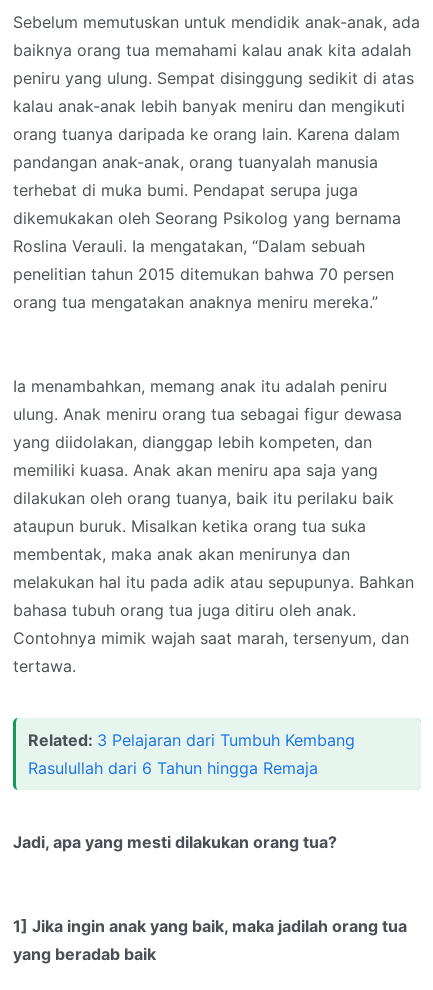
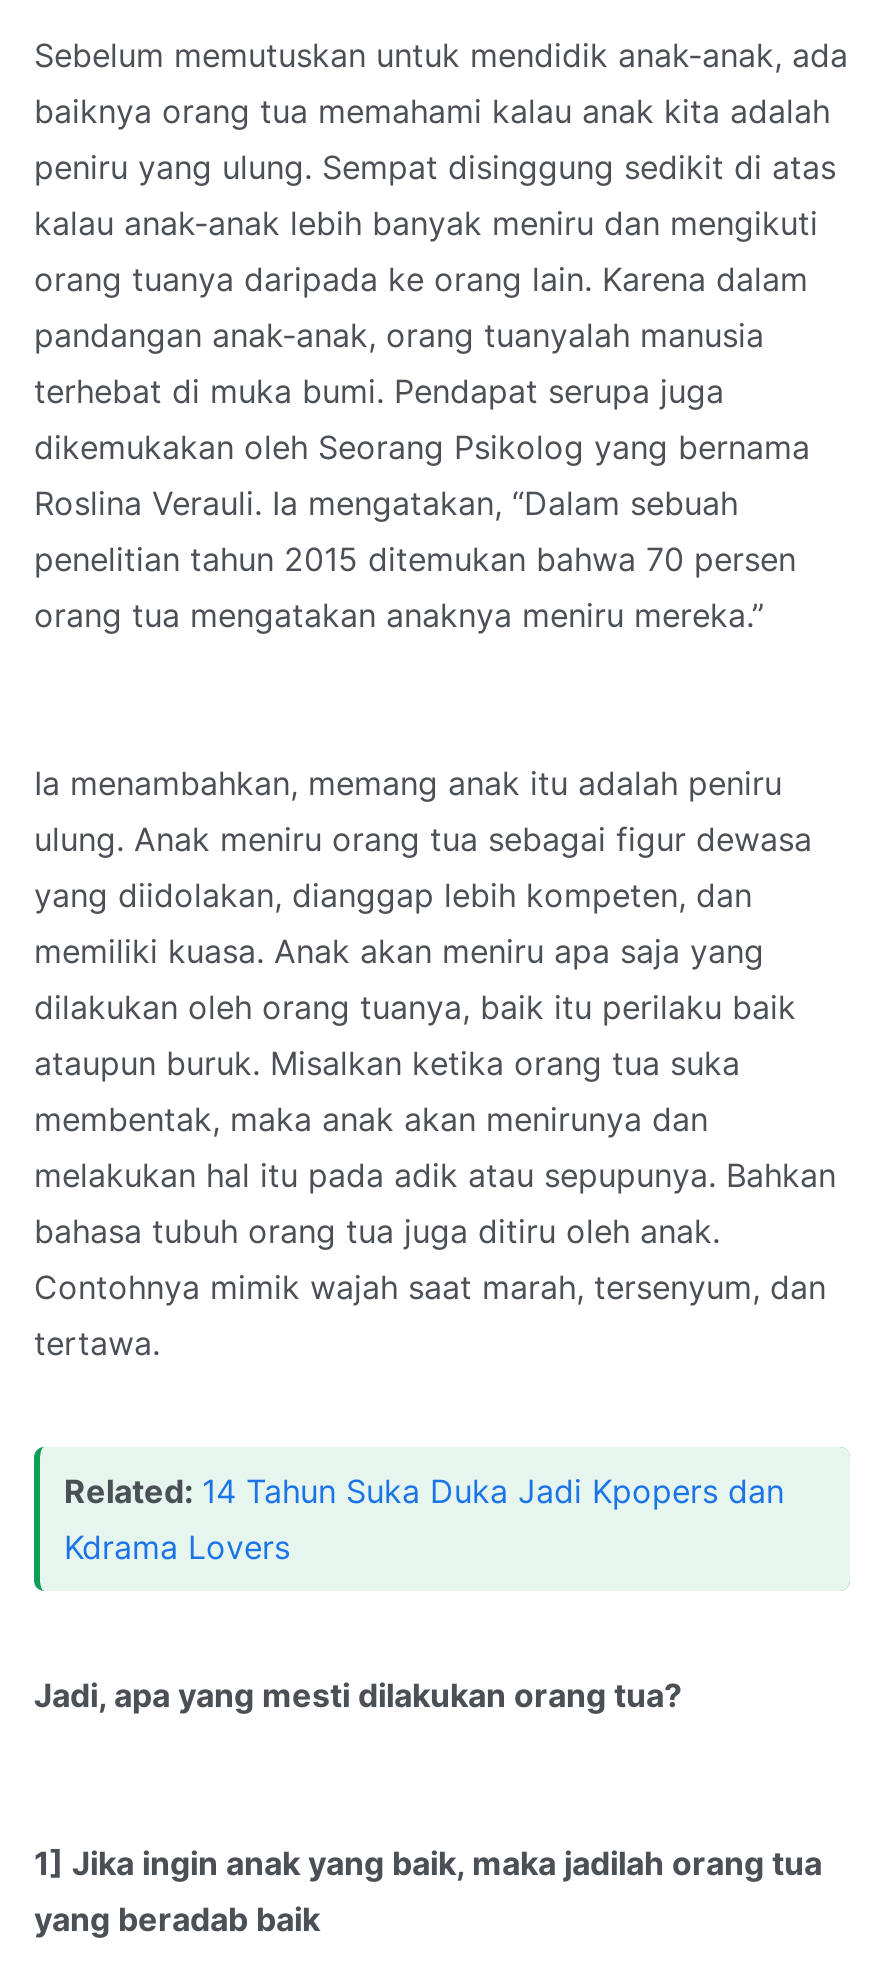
- Related: 3 Pelajaran dari Tumbuh Kembang
- Rasulullah dari 6 Tahun hingga Remaja
+ Related: 14 Tahun Suka Duka Jadi Kpopers dan
+ Kdrama Lovers
